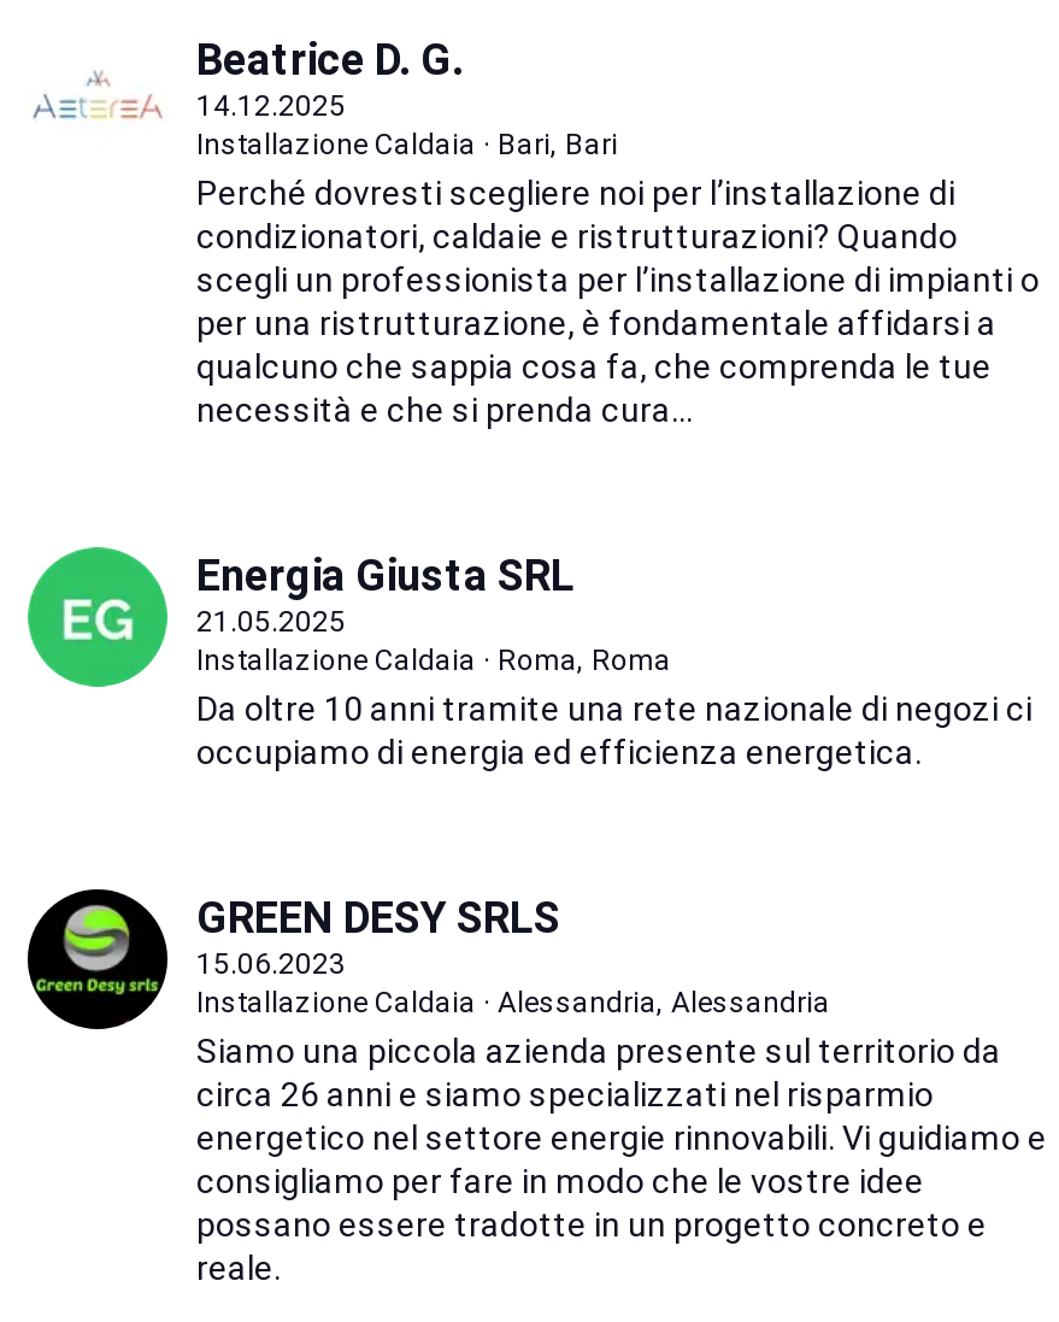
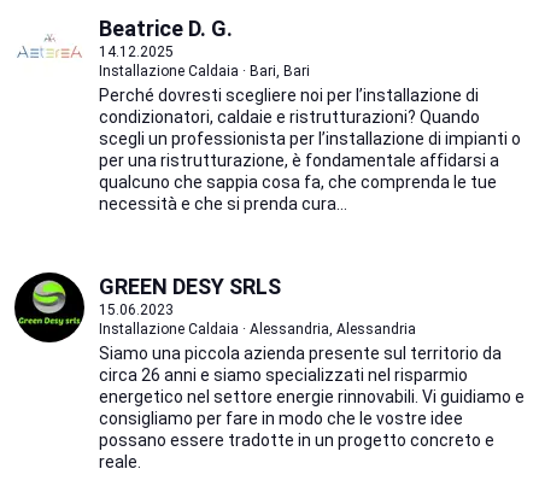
- [image]
- Energia Giusta SRL
- 21.05.2025
- Installazione Caldaia · Roma, Roma
- Da oltre 10 anni tramite una rete nazionale di negozi ci
- occupiamo di energia ed efficienza energetica.
